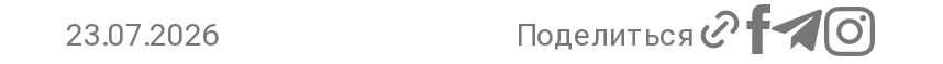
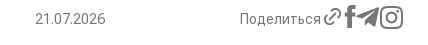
- 23.07.2026
+ 21.07.2026
